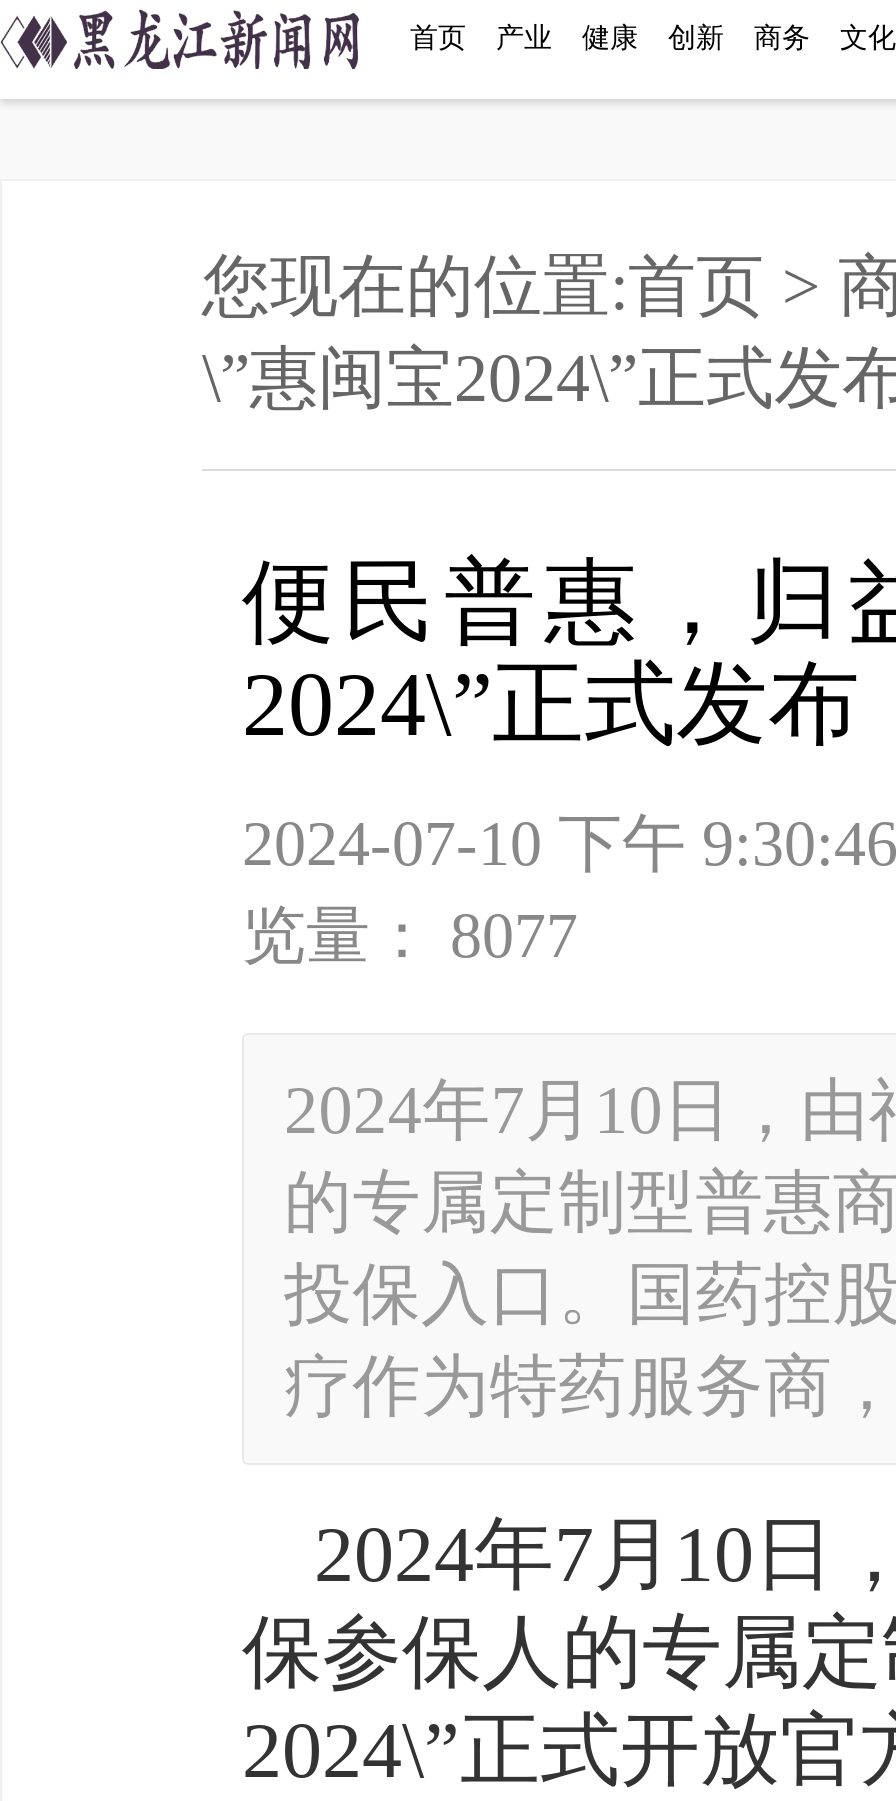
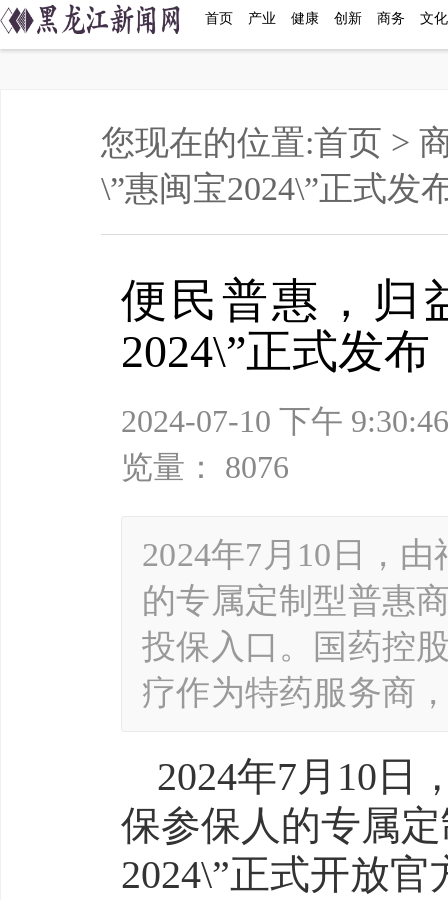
- 览量： 8077
+ 览量： 8076
